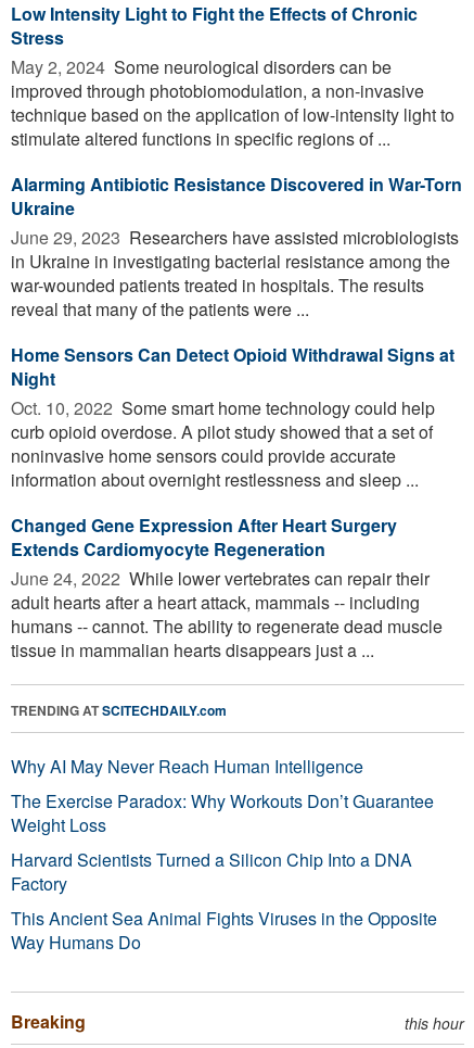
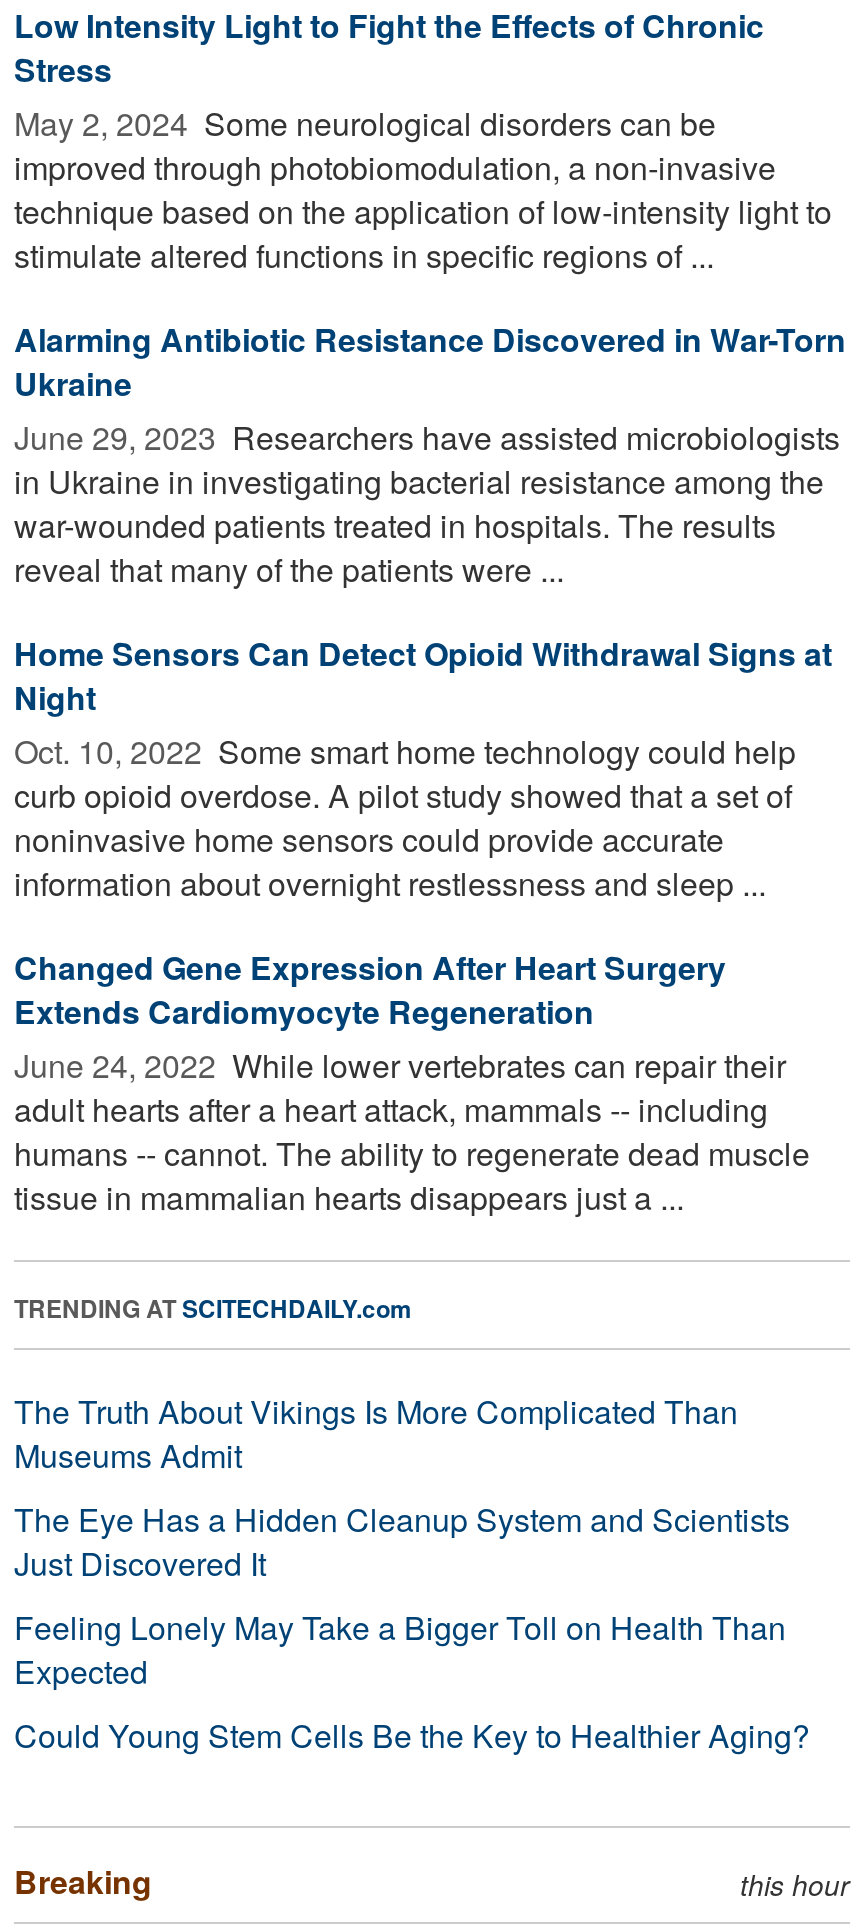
- Why AI May Never Reach Human Intelligence
- The Exercise Paradox: Why Workouts Don’t Guarantee
- Weight Loss
- Harvard Scientists Turned a Silicon Chip Into a DNA
- Factory
- This Ancient Sea Animal Fights Viruses in the Opposite
- Way Humans Do
+ The Truth About Vikings Is More Complicated Than
+ Museums Admit
+ The Eye Has a Hidden Cleanup System and Scientists
+ Just Discovered It
+ Feeling Lonely May Take a Bigger Toll on Health Than
+ Expected
+ Could Young Stem Cells Be the Key to Healthier Aging?
